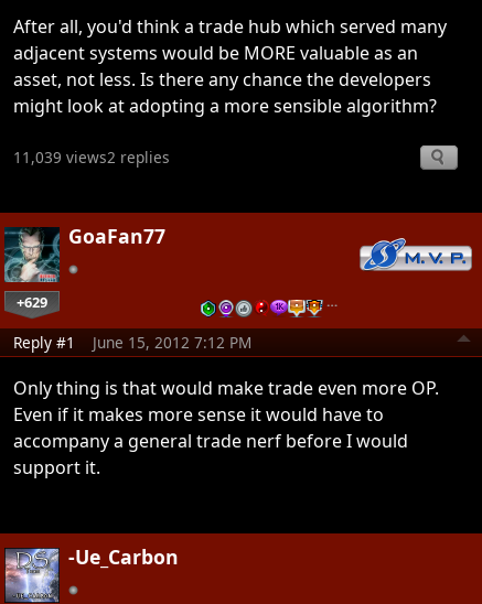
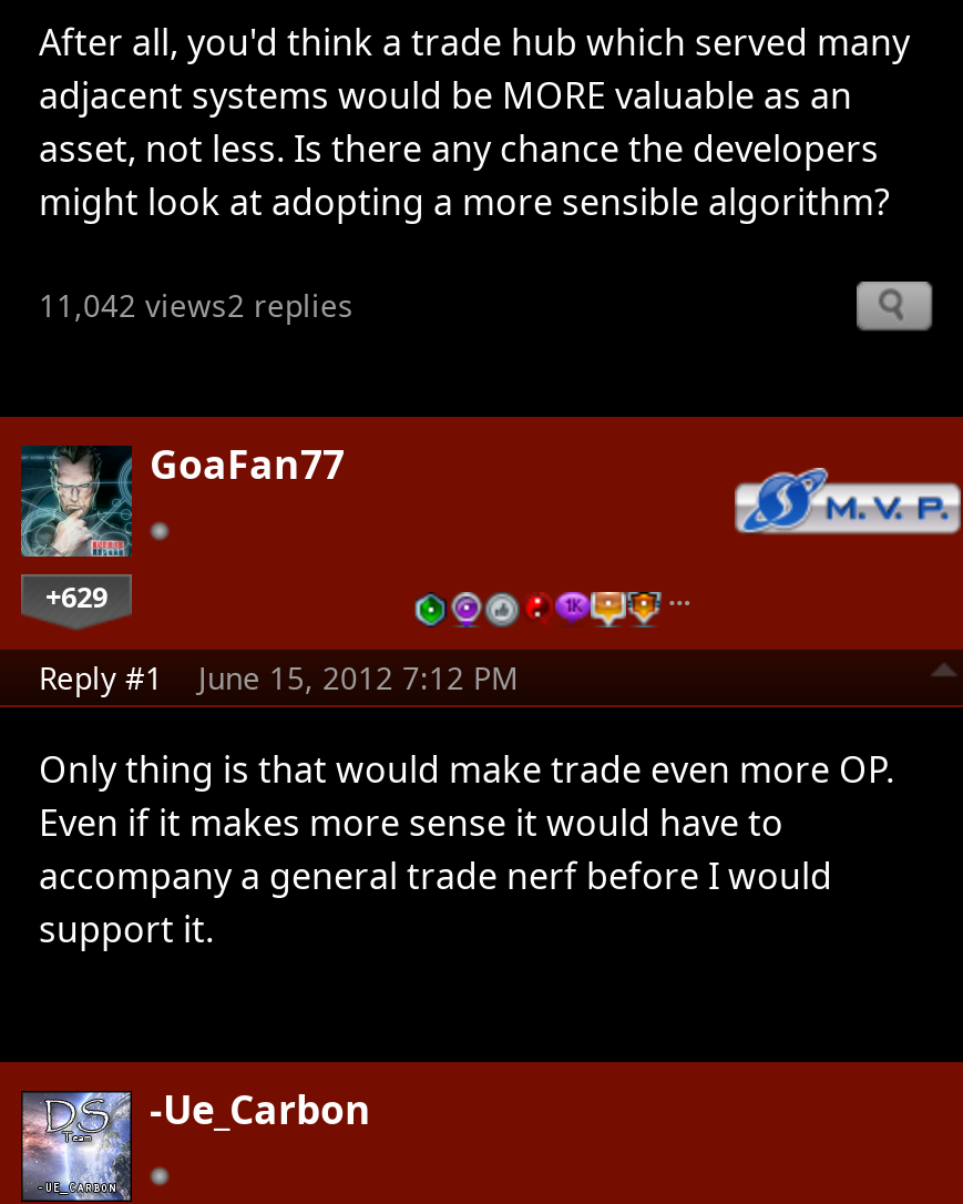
- 11,039 views2 replies
+ 11,042 views2 replies
